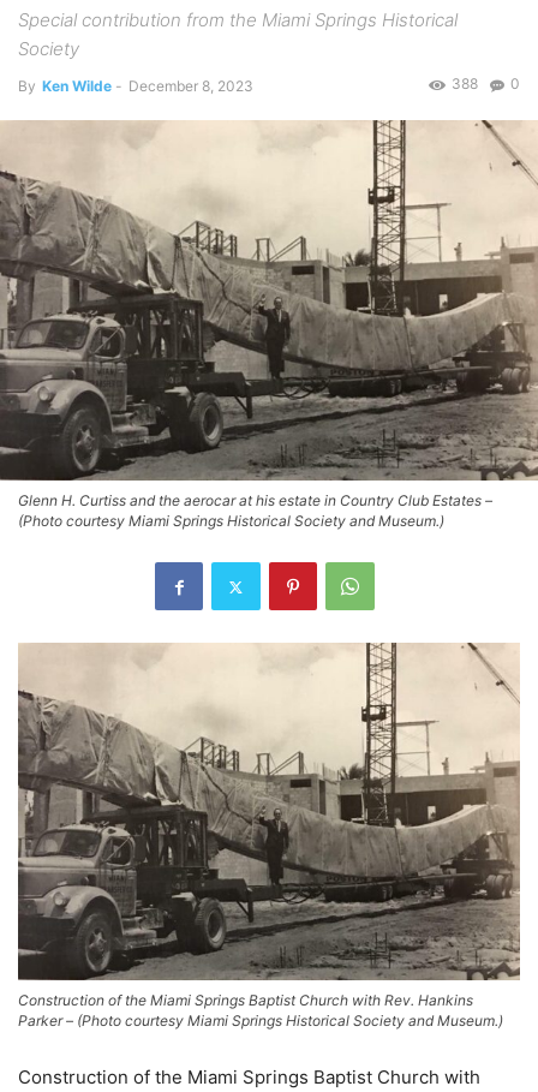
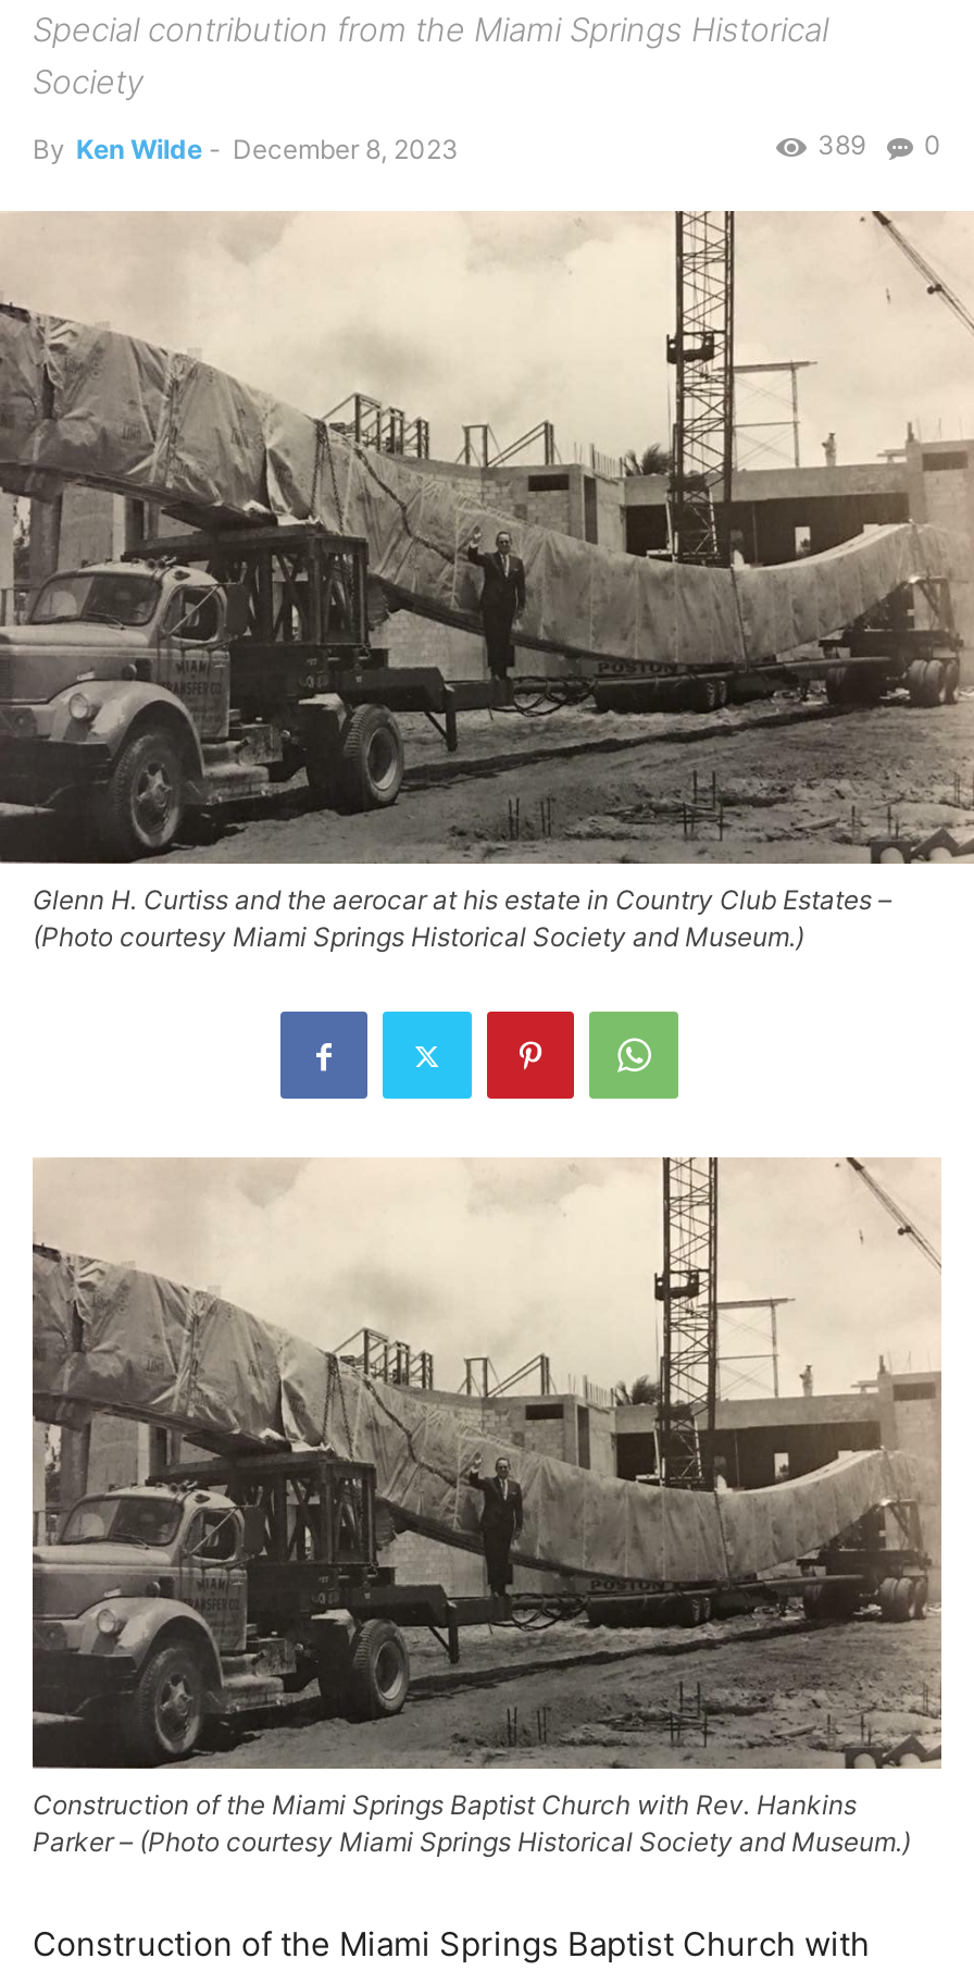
- 388 0
+ 389 0
